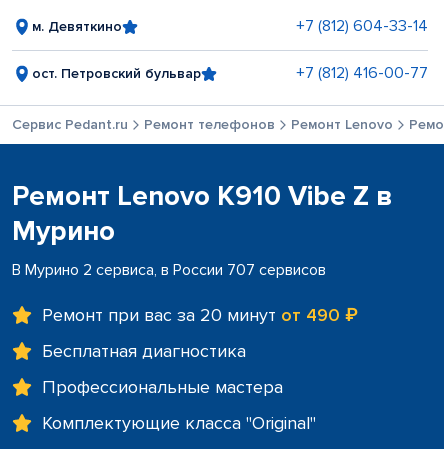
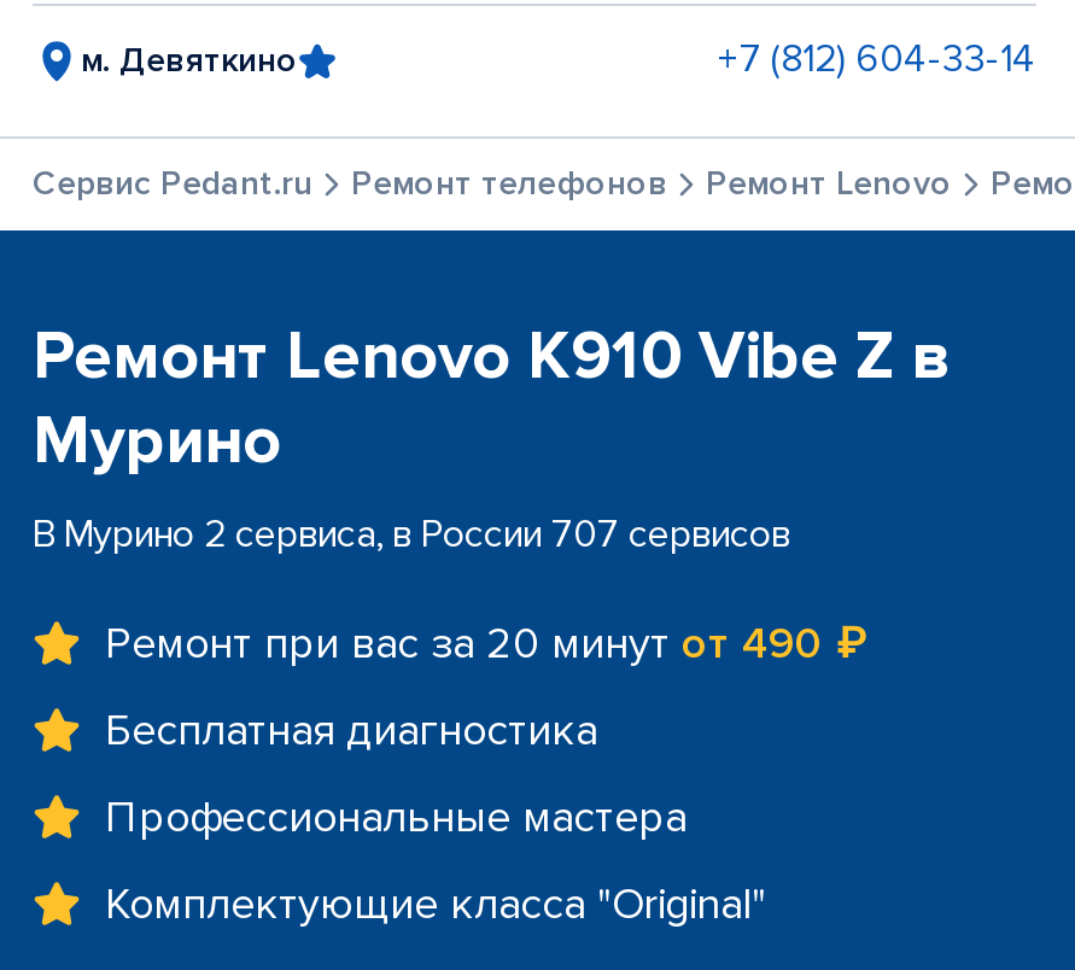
- ост. Петровский бульвар
- +7 (812) 416-00-77
